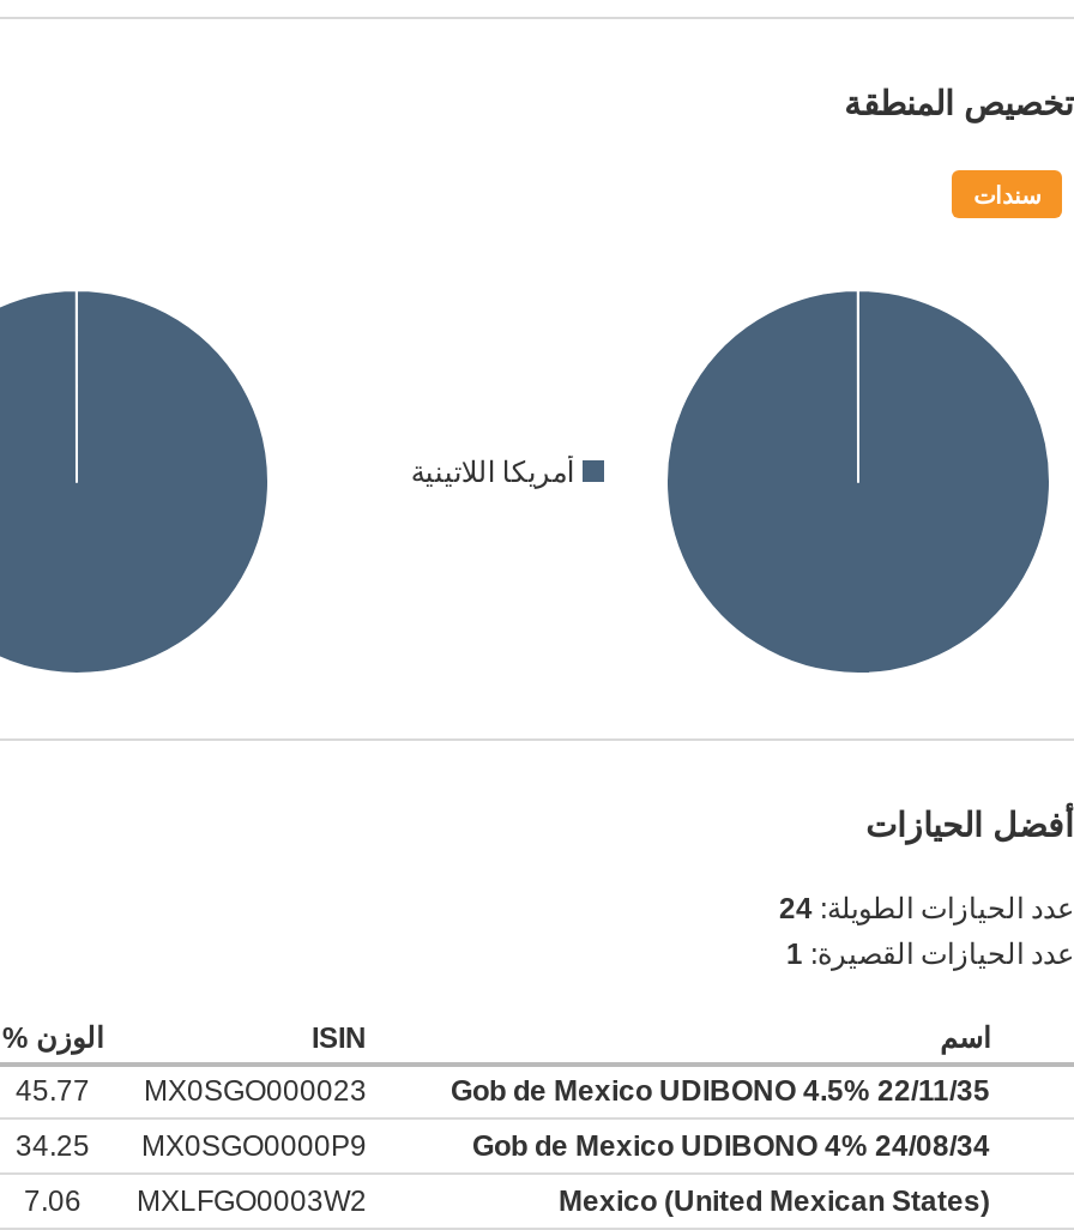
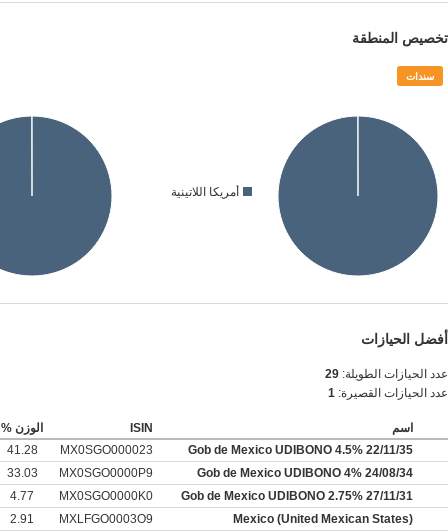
- عدد الحيازات الطويلة: 24
+ عدد الحيازات الطويلة: 29

- 45.77 MX0SGO000023
+ 41.28 MX0SGO000023

- 34.25
+ 33.03
+ Gob de Mexico UDIBONO 2.75% 27/11/31
+ MX0SGO0000K0
+ 4.77

- MXLFGO0003W2
- 7.06
+ MXLFGO0003O9
+ 2.91
